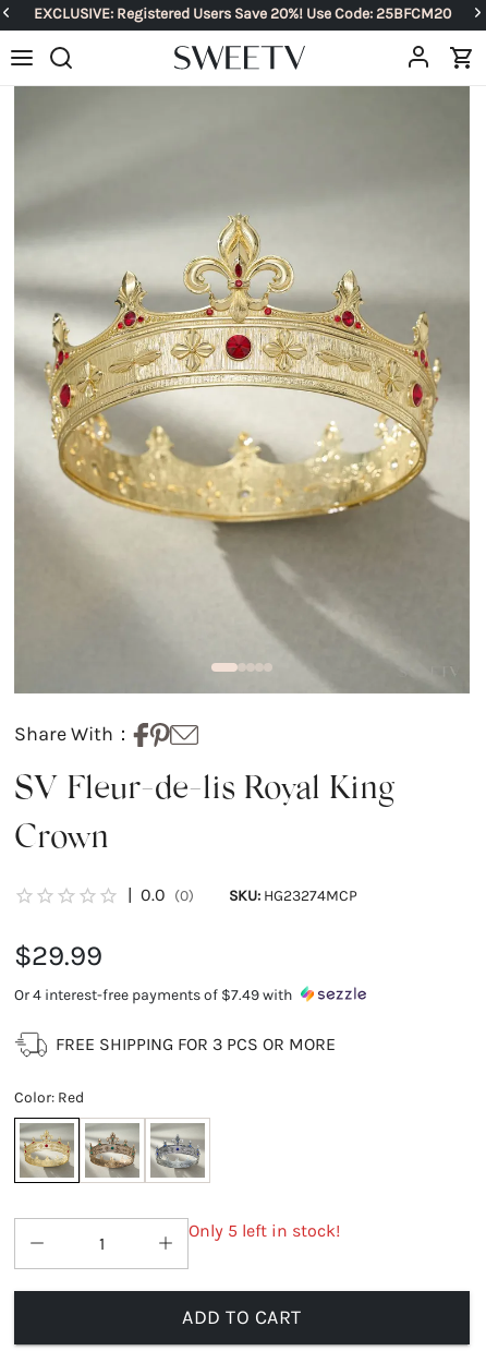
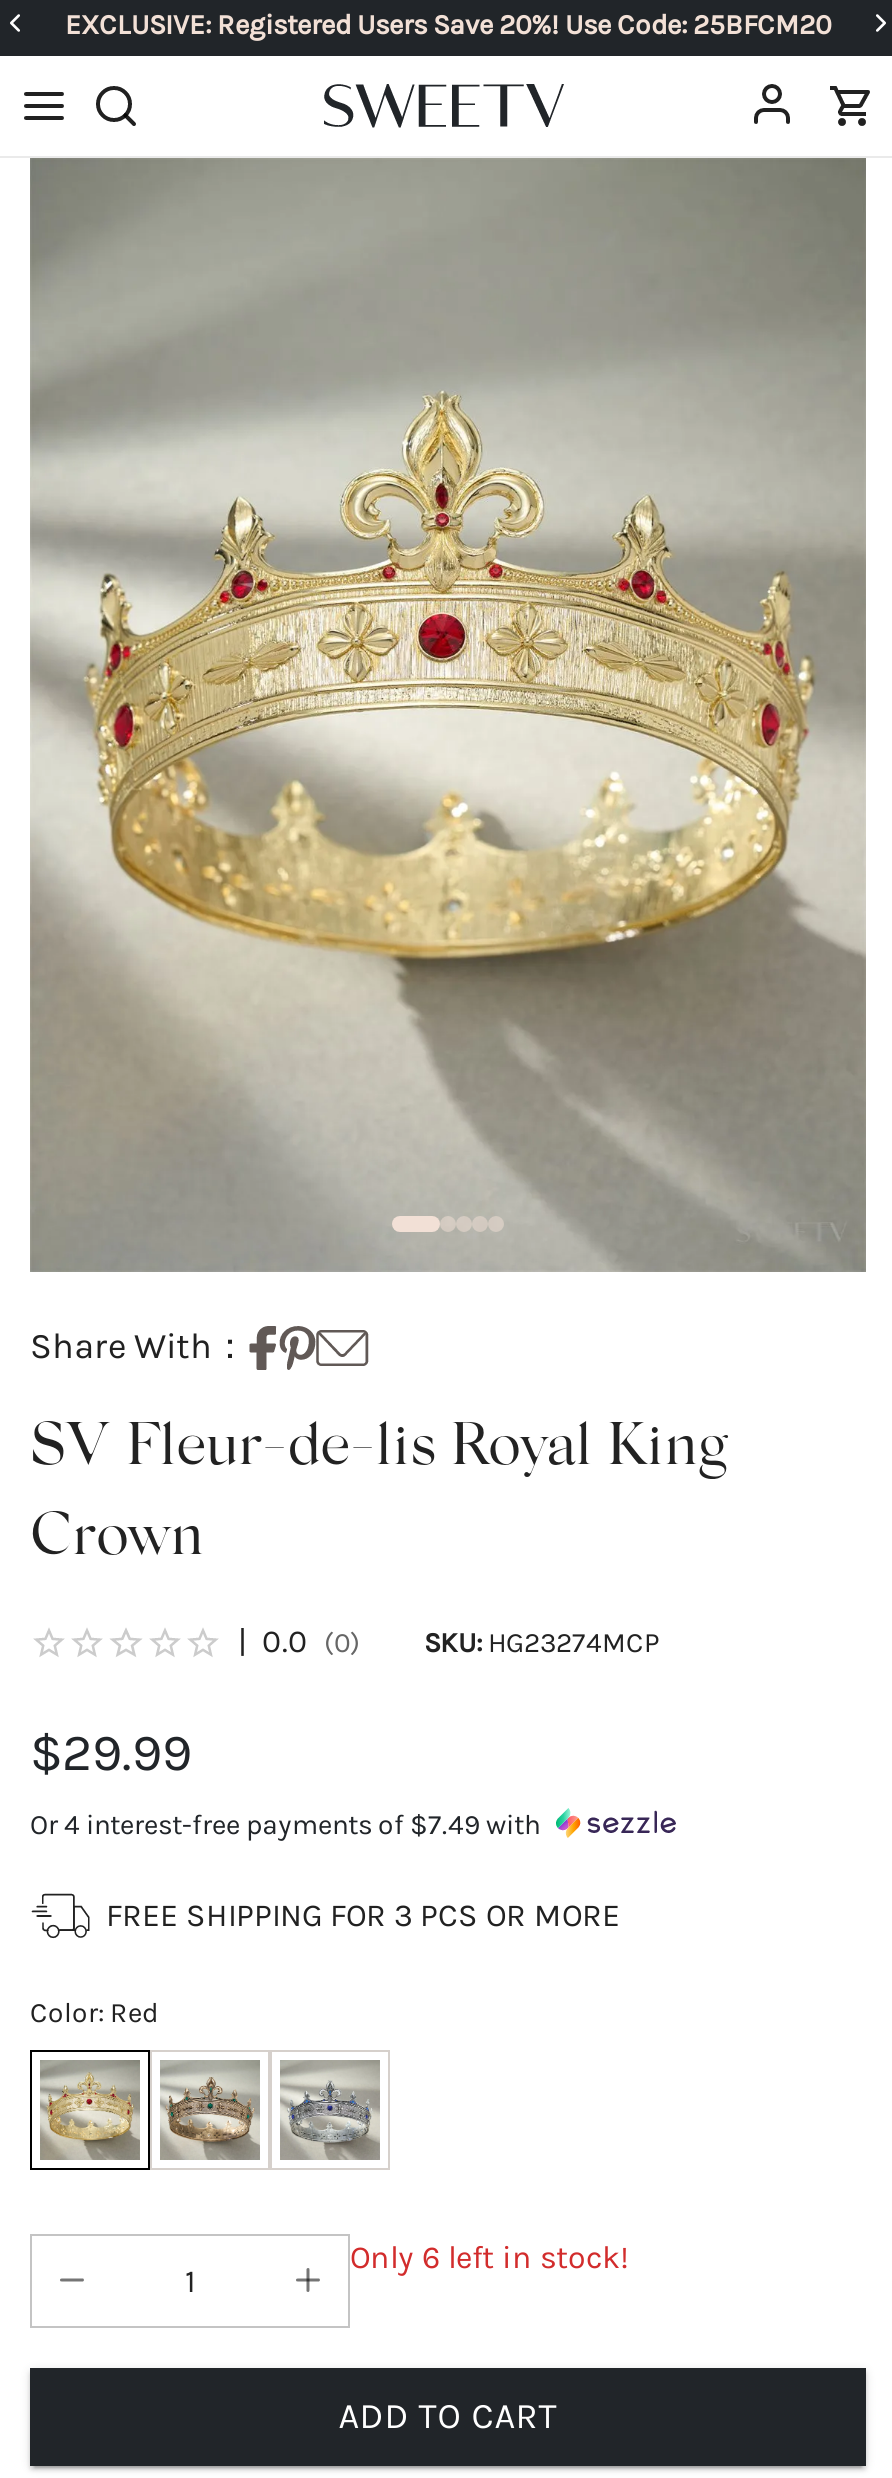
- Only 5 left in stock!
+ Only 6 left in stock!
